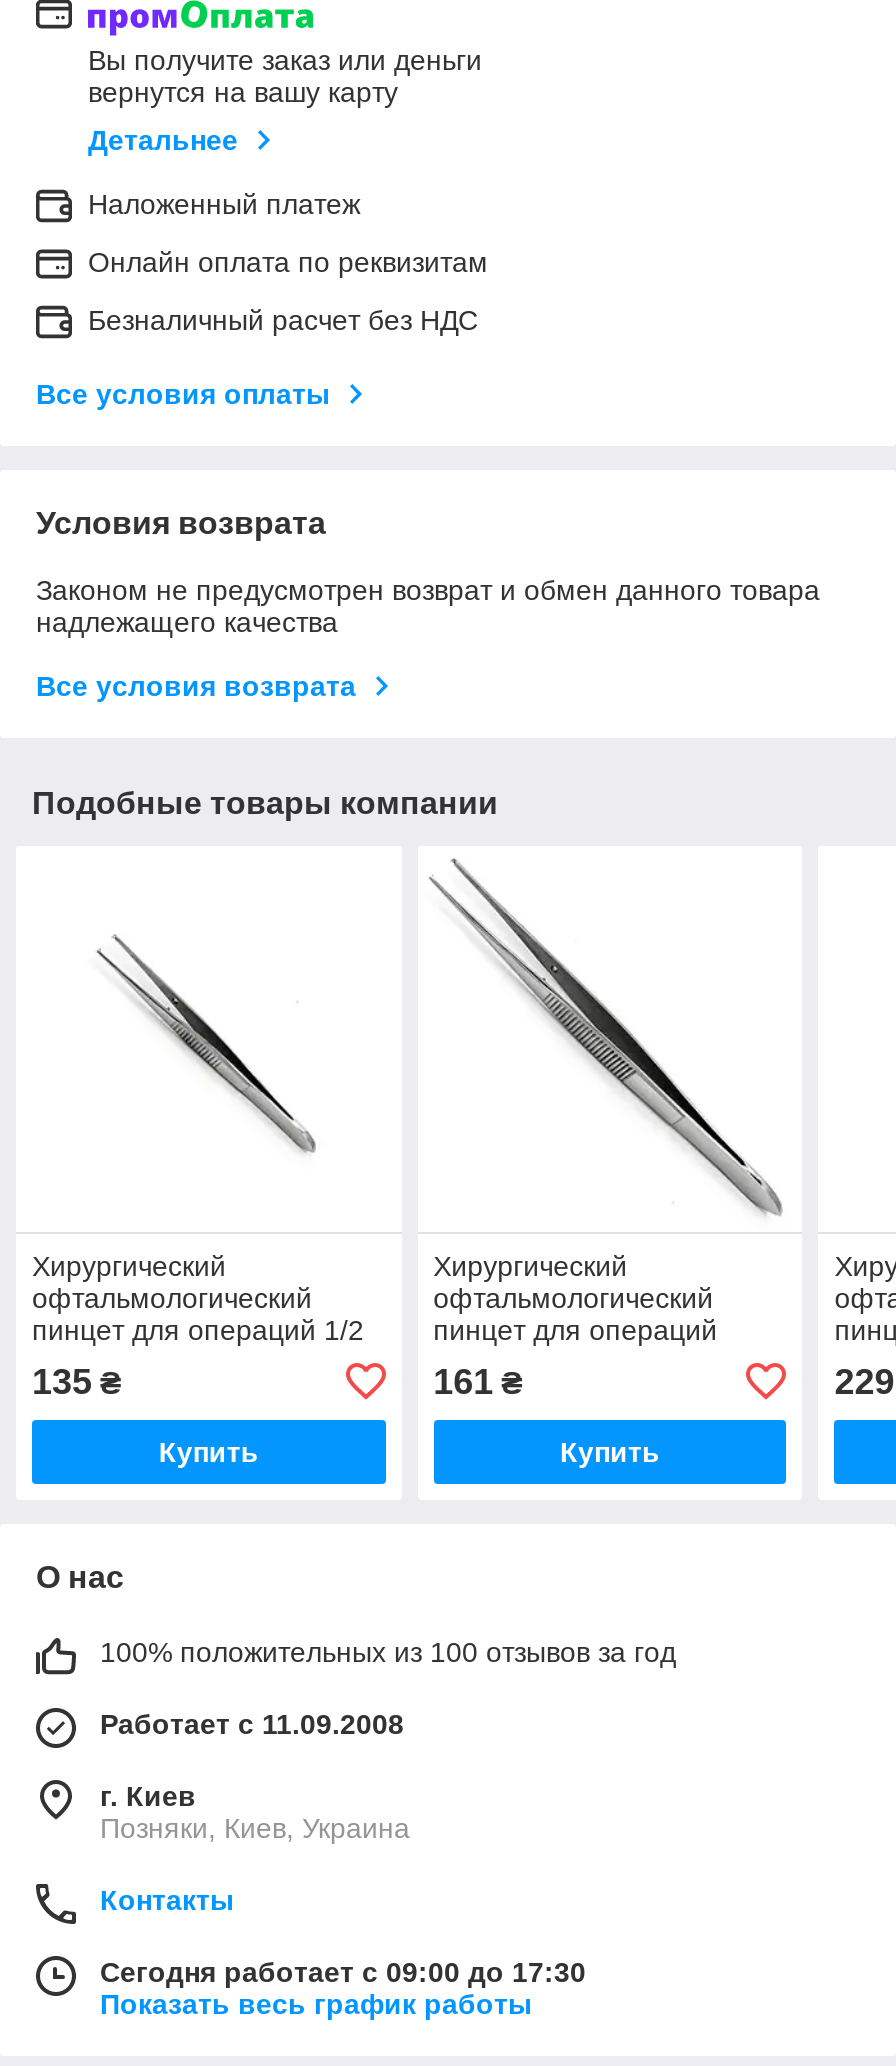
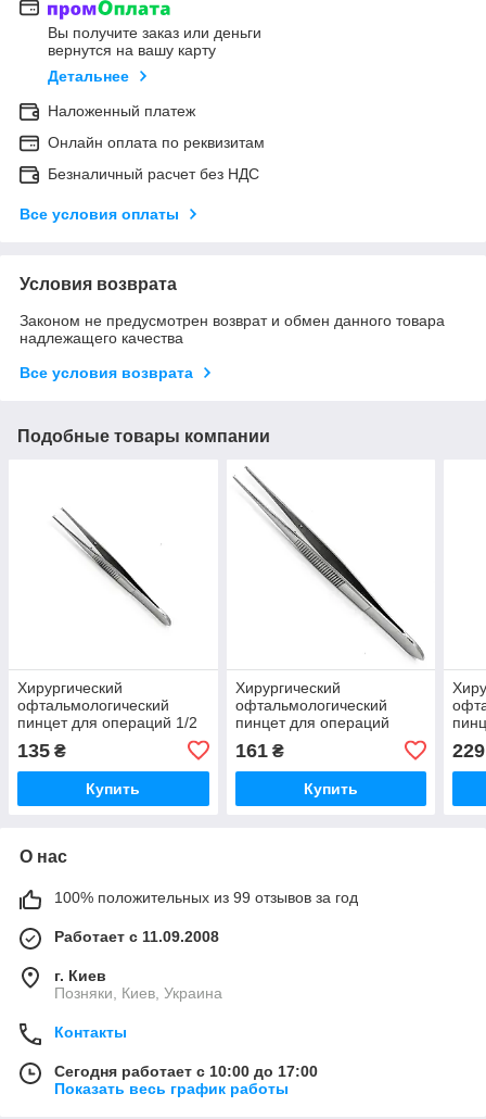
- 100% положительных из 100 отзывов за год
+ 100% положительных из 99 отзывов за год

- Сегодня работает с 09:00 до 17:30
+ Сегодня работает с 10:00 до 17:00
